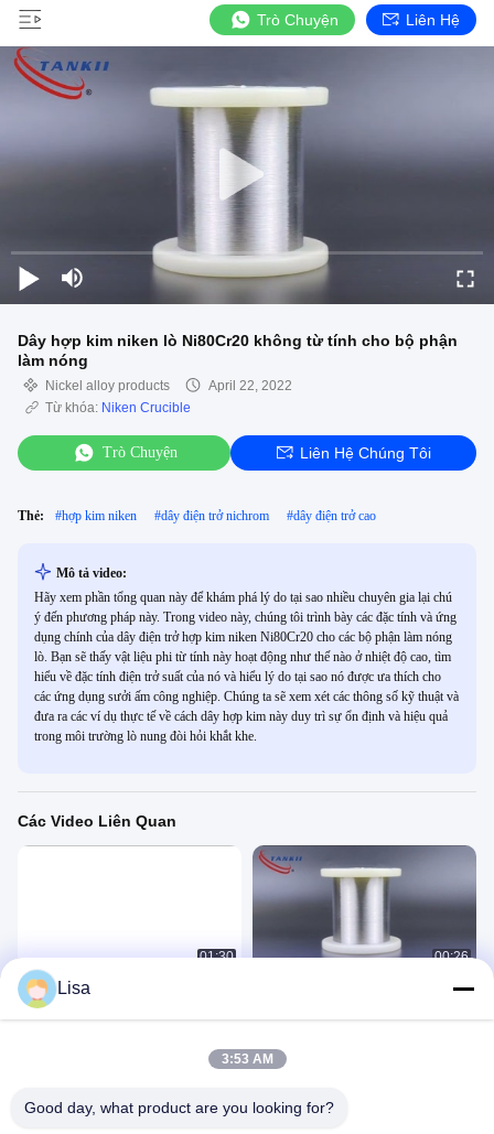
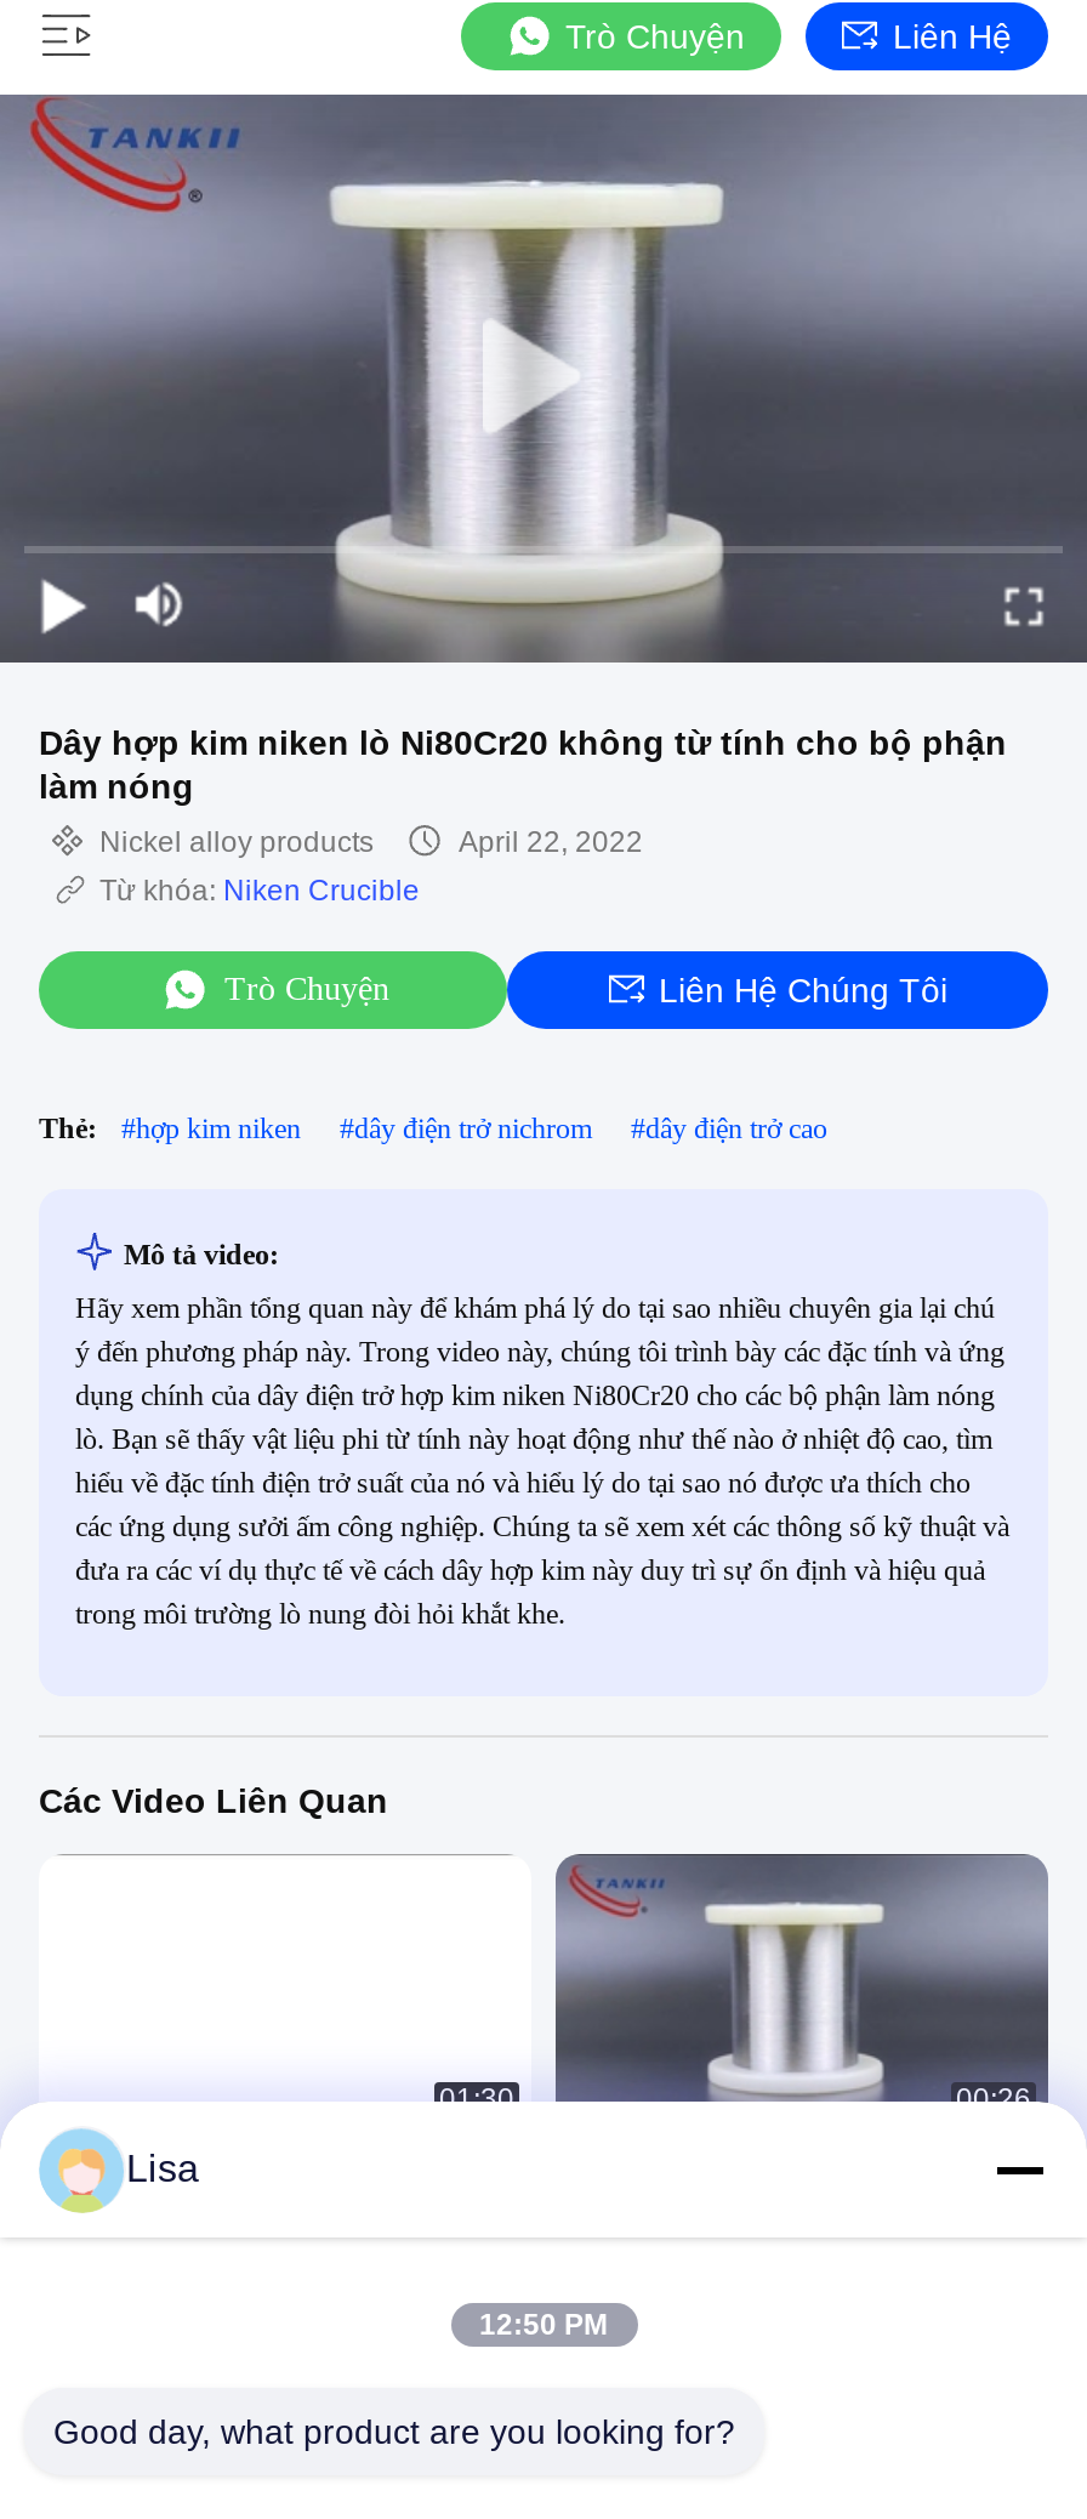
- 3:53 AM
+ 12:50 PM
